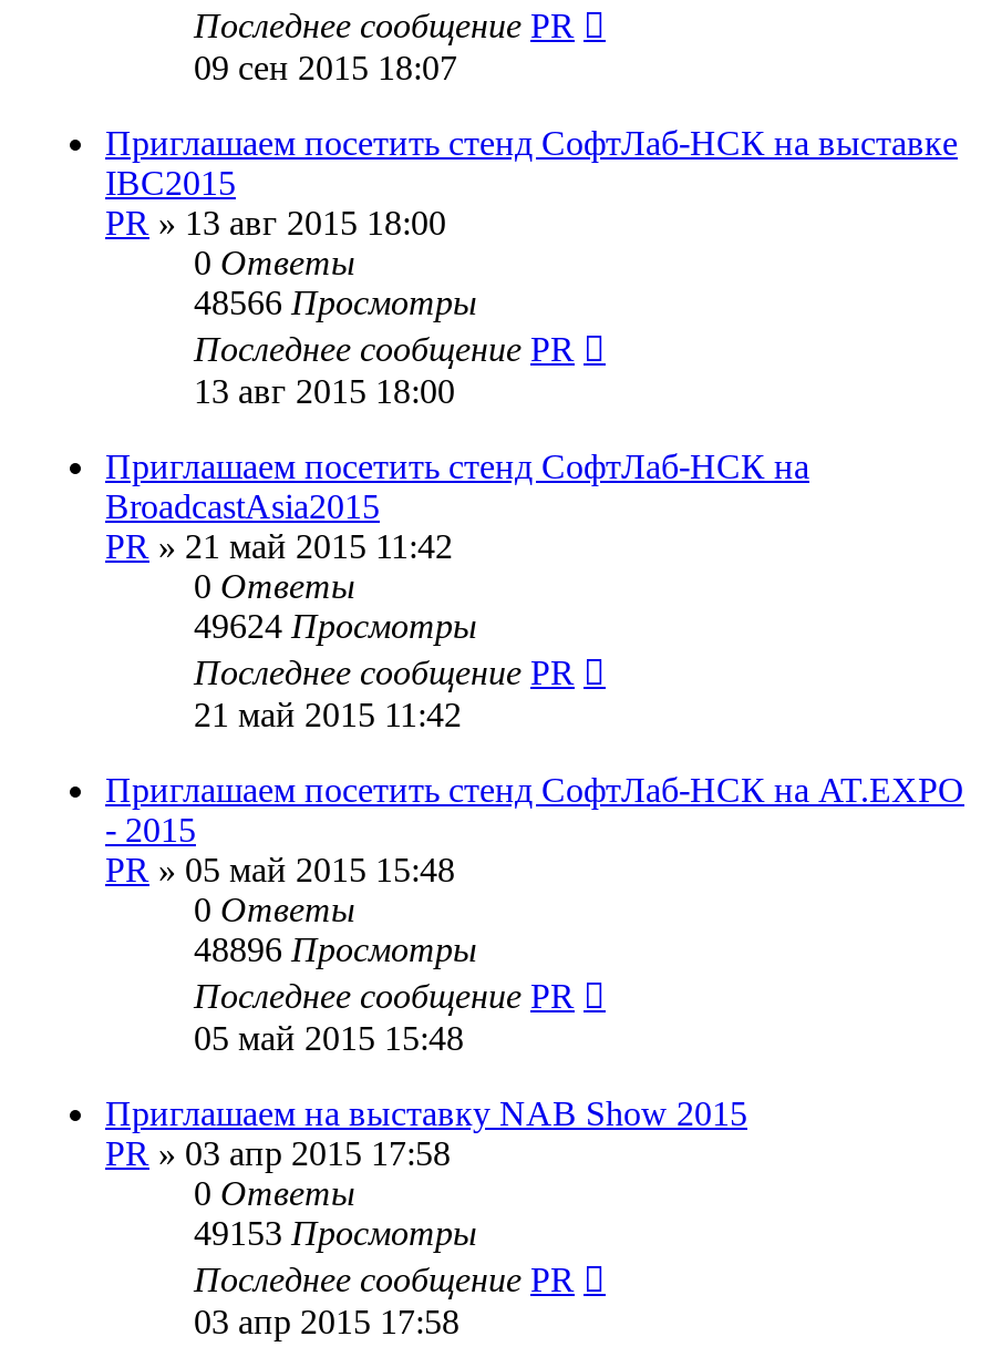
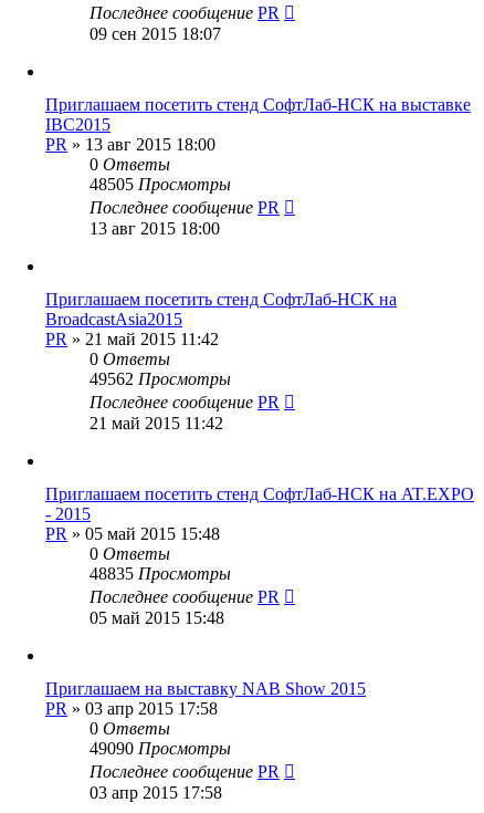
- 48566 Просмотры
+ 48505 Просмотры

- 49624 Просмотры
+ 49562 Просмотры

- 48896 Просмотры
+ 48835 Просмотры

- 49153 Просмотры
+ 49090 Просмотры
